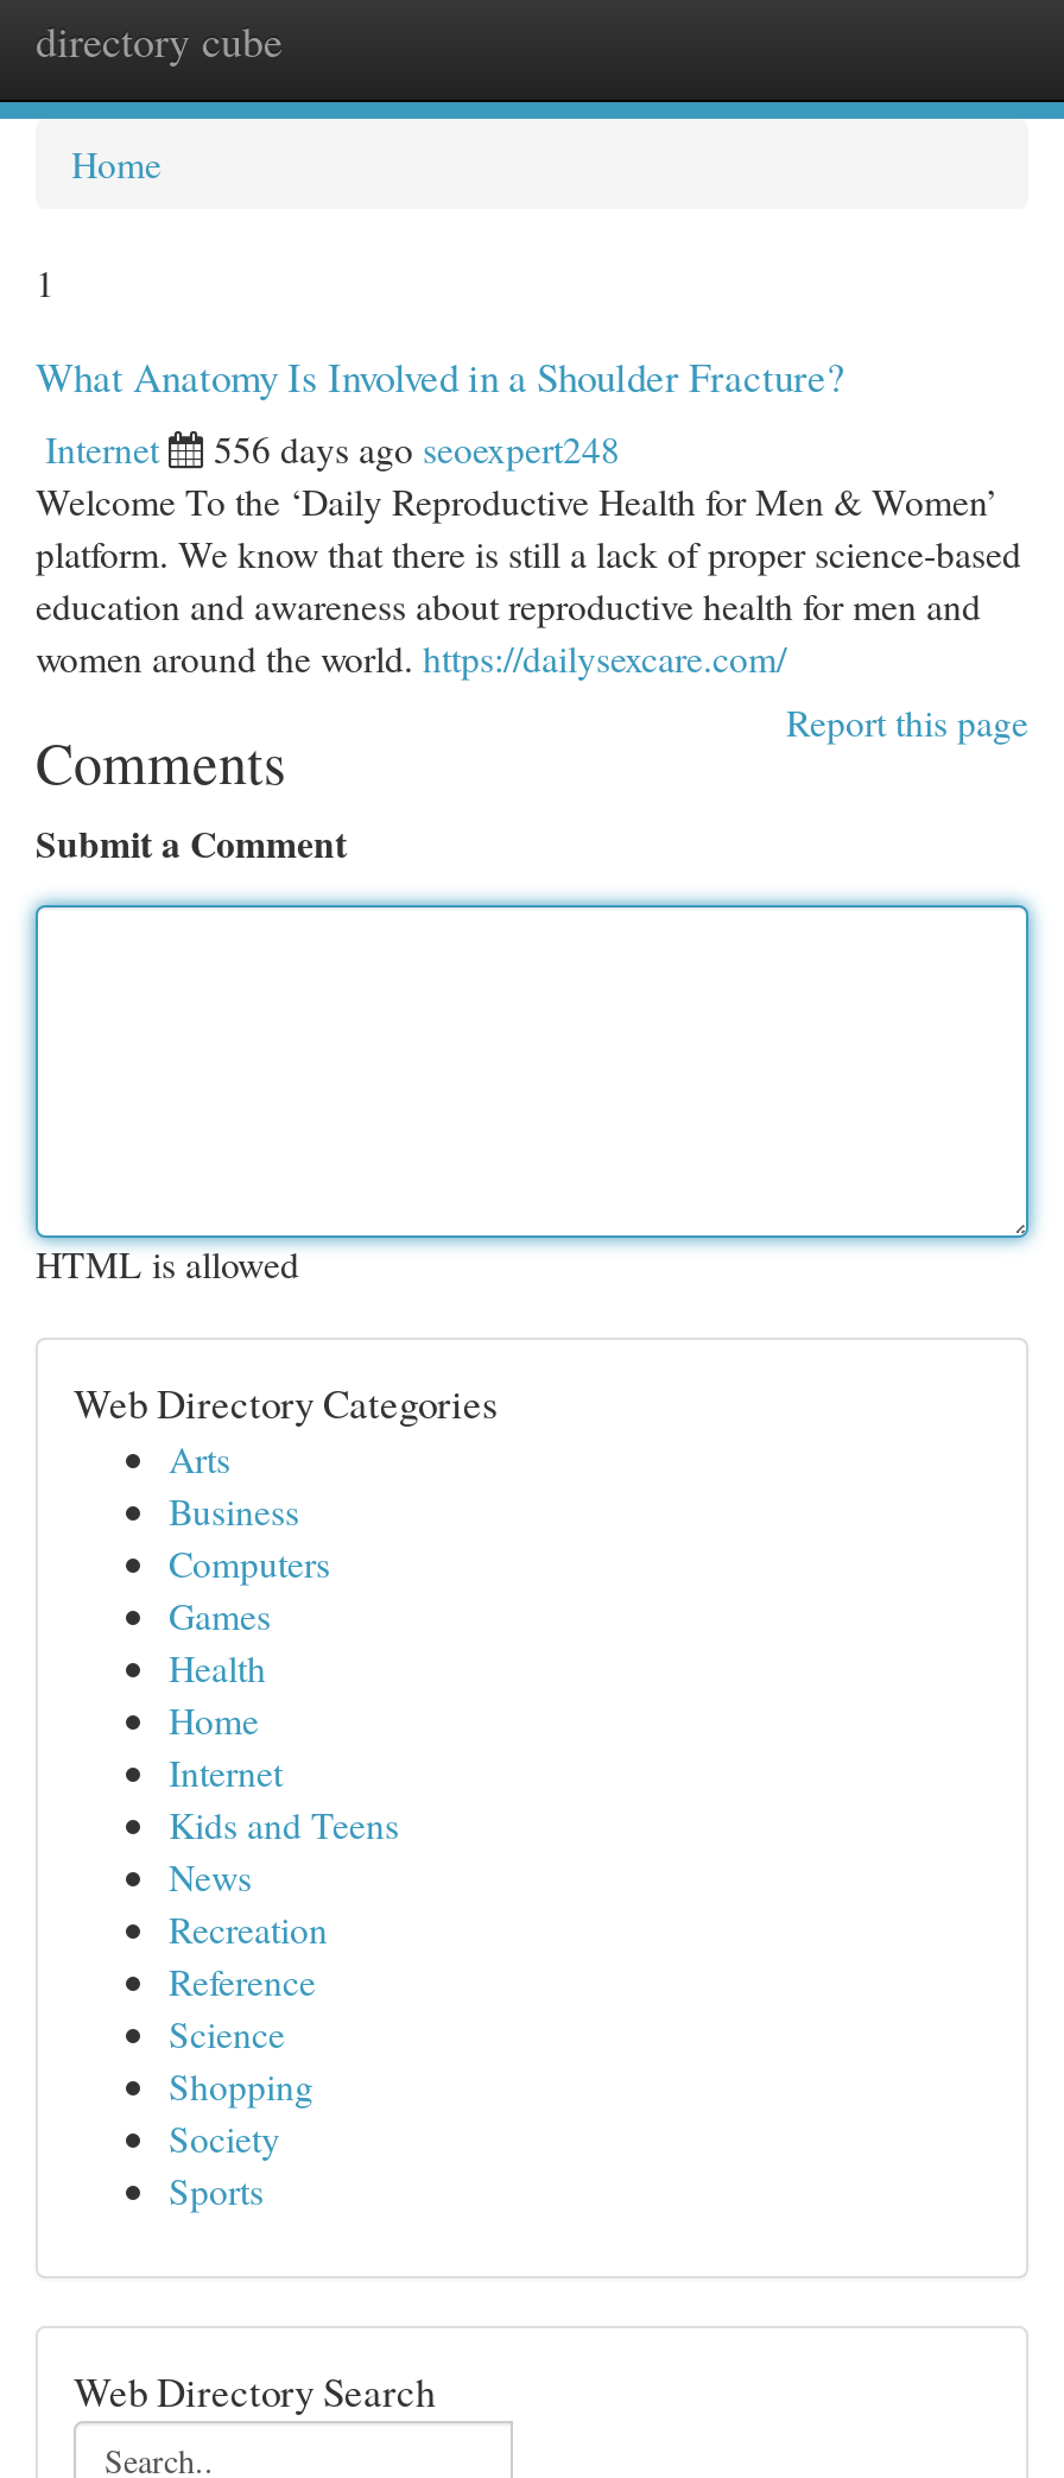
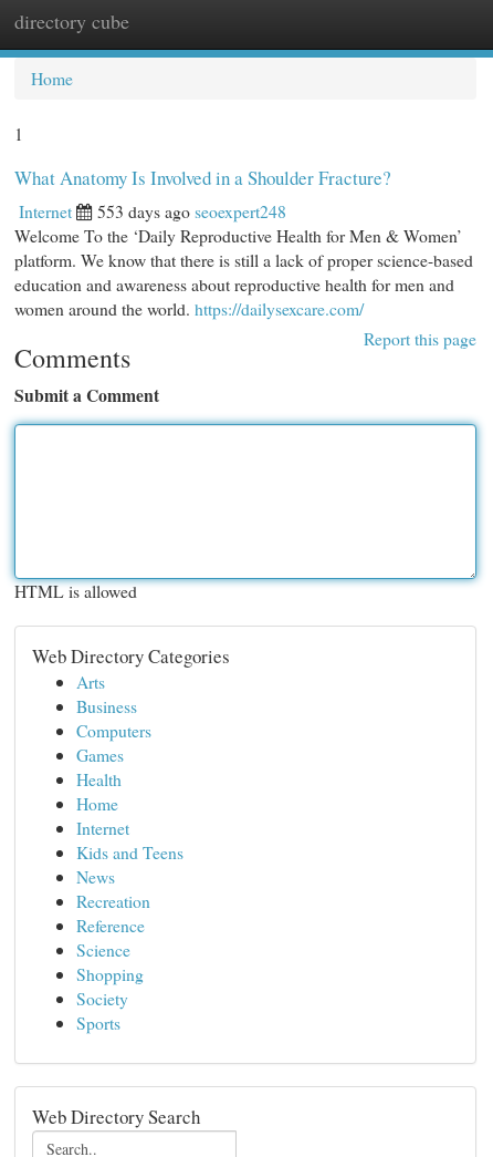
- 556 days ago seoexpert248
+ 553 days ago seoexpert248
